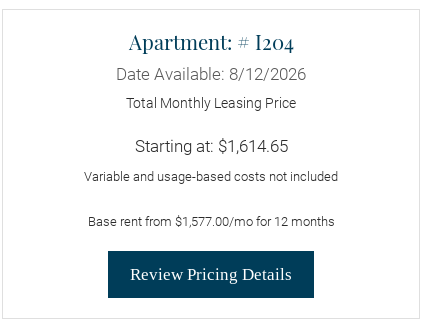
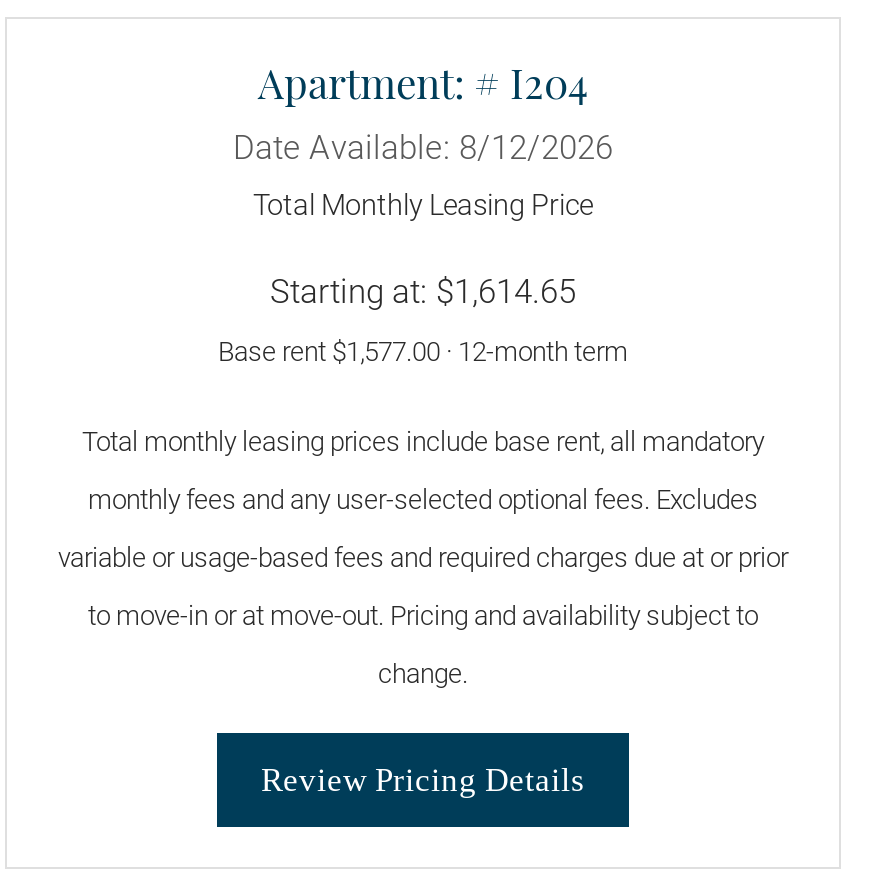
- Variable and usage-based costs not included
- Base rent from $1,577.00/mo for 12 months
+ Base rent $1,577.00 · 12-month term
+ Total monthly leasing prices include base rent, all mandatory
+ monthly fees and any user-selected optional fees. Excludes
+ variable or usage-based fees and required charges due at or prior
+ to move-in or at move-out. Pricing and availability subject to
+ change.
